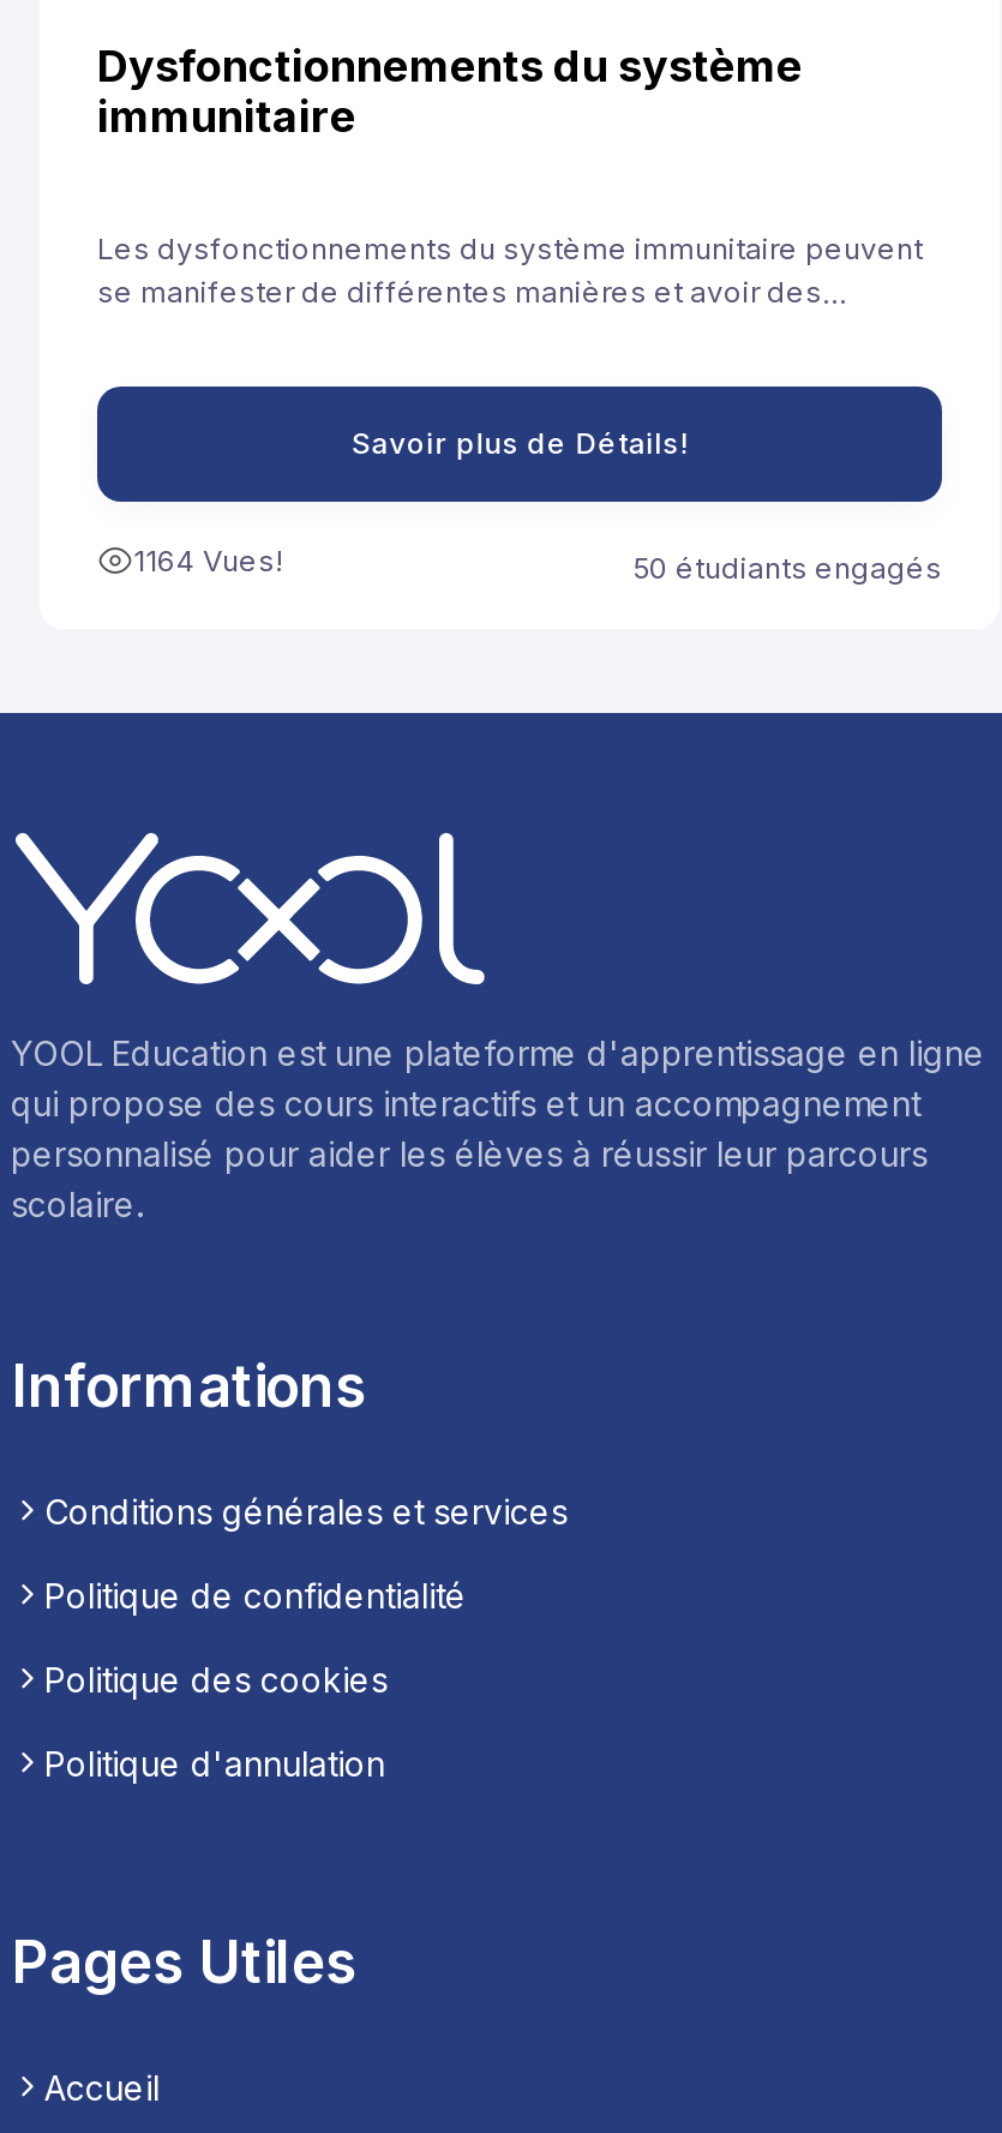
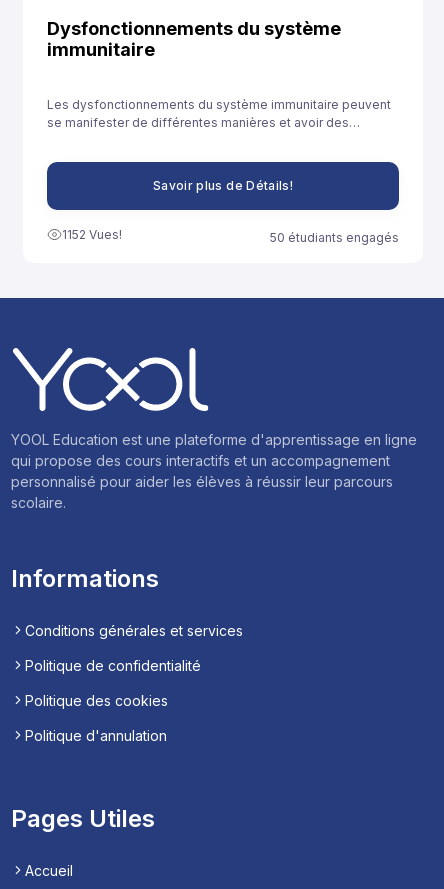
- 1164 Vues!
+ 1152 Vues!
